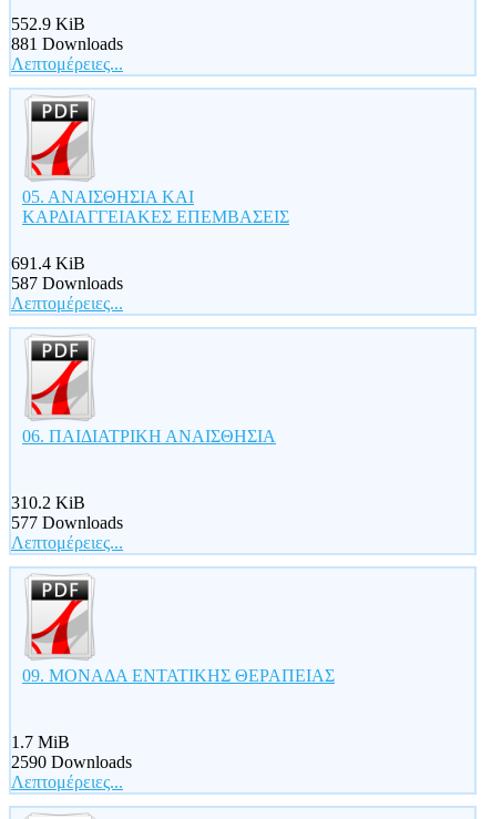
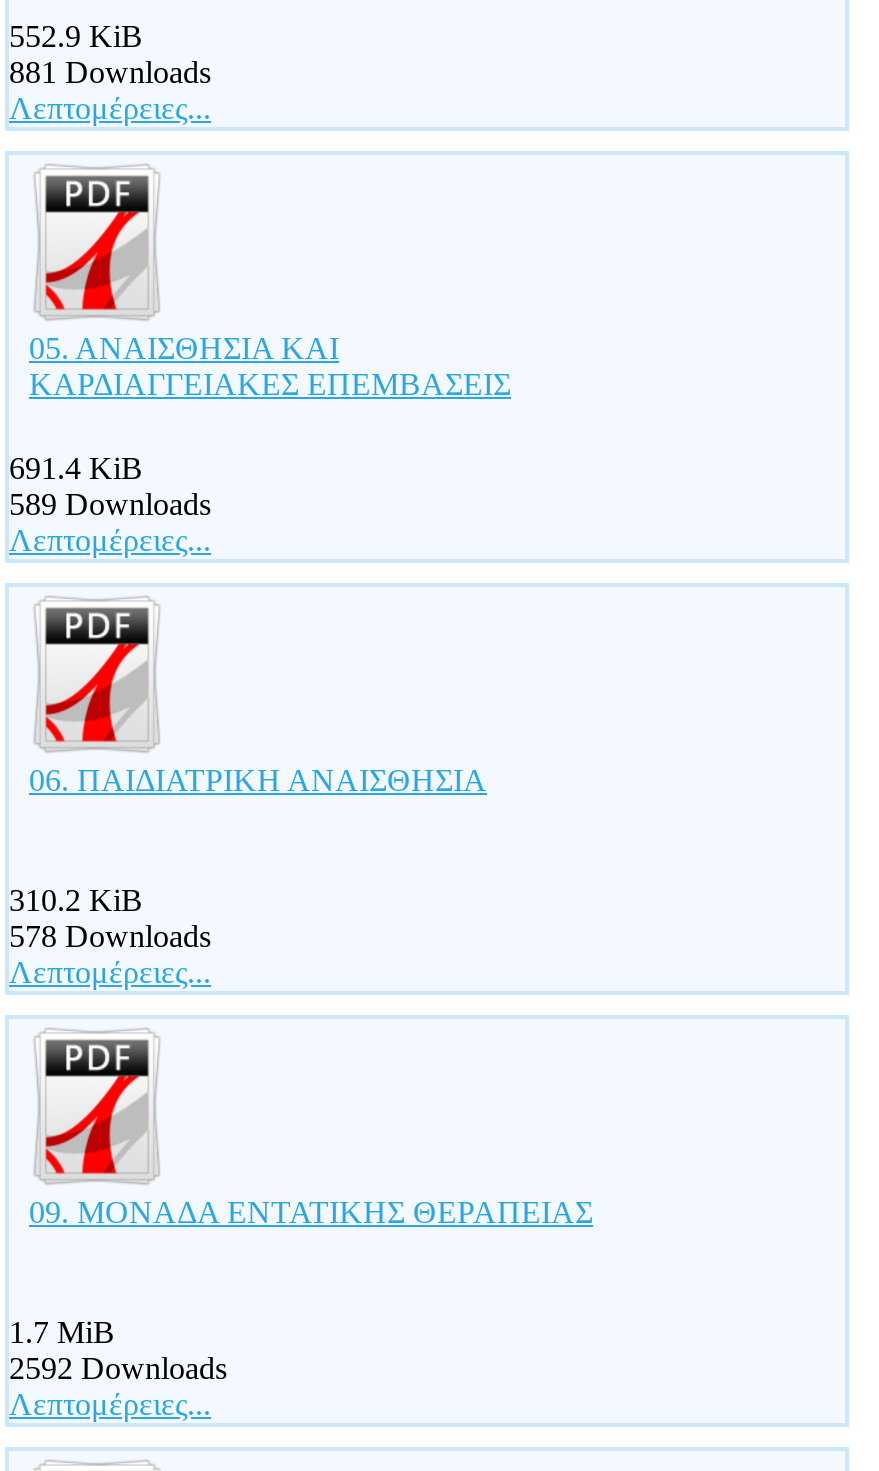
- 587 Downloads
+ 589 Downloads

- 577 Downloads
+ 578 Downloads

- 2590 Downloads
+ 2592 Downloads
